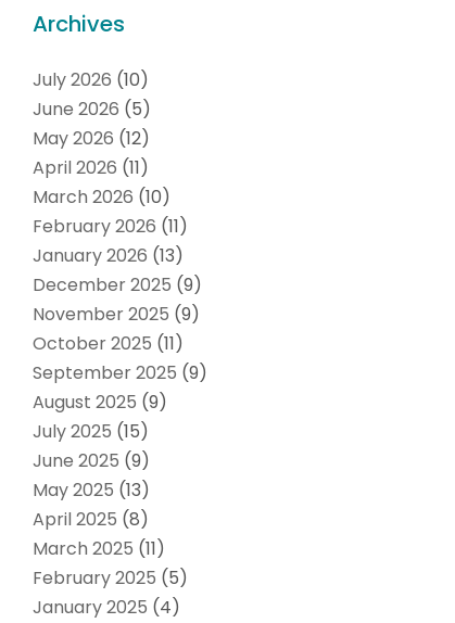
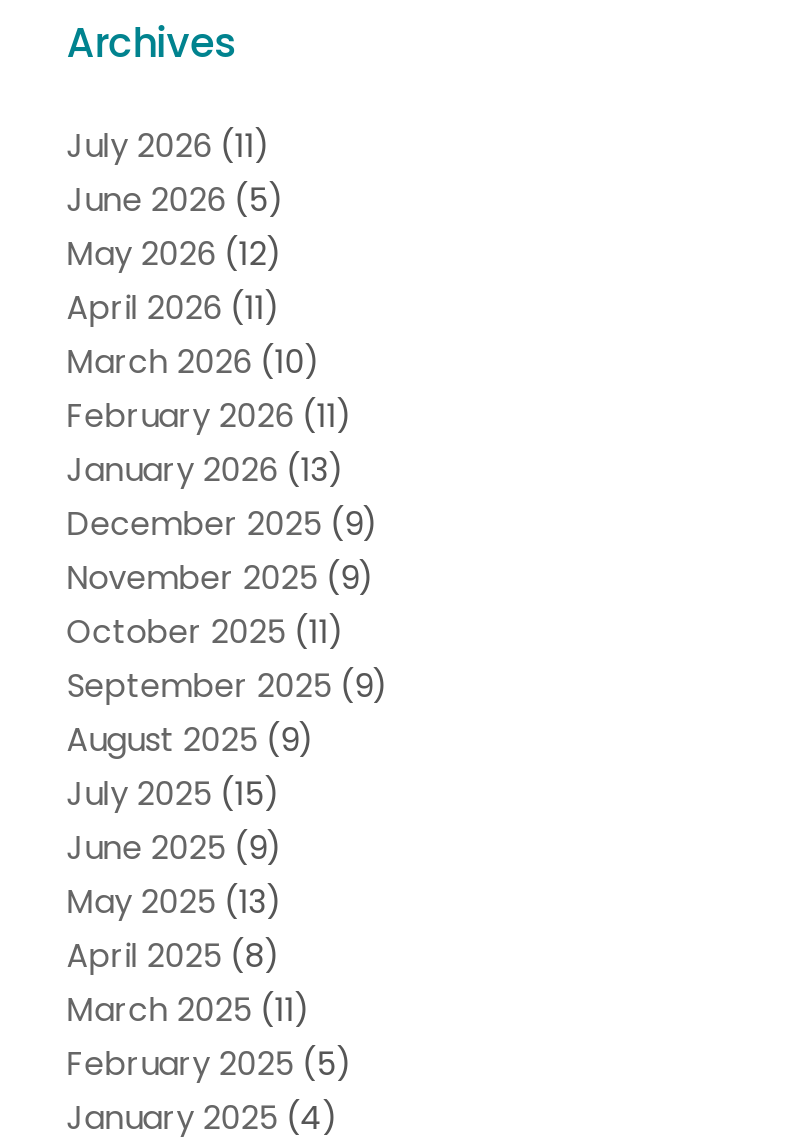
- July 2026 (10)
+ July 2026 (11)
